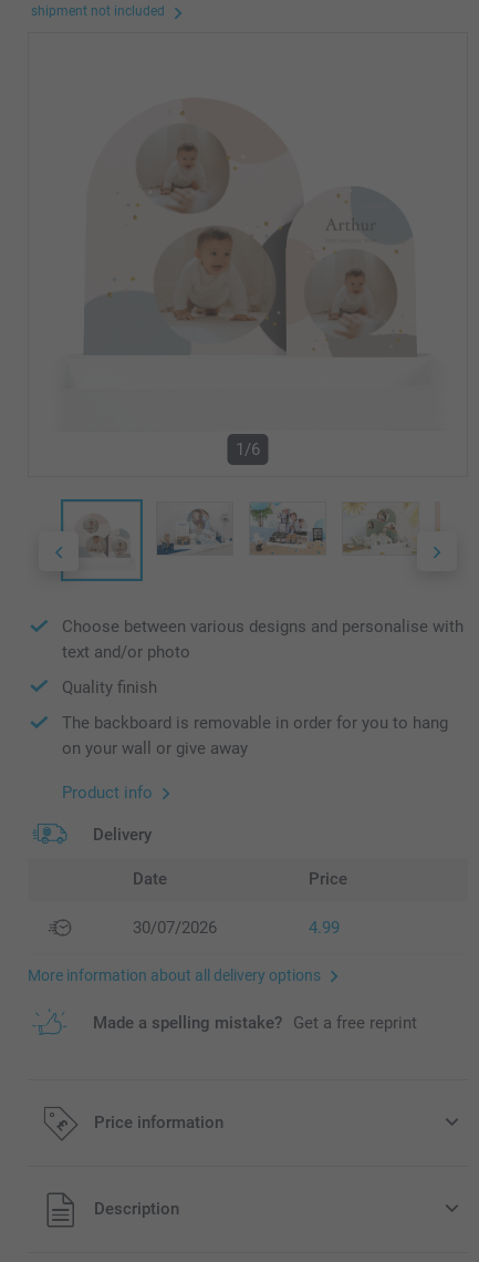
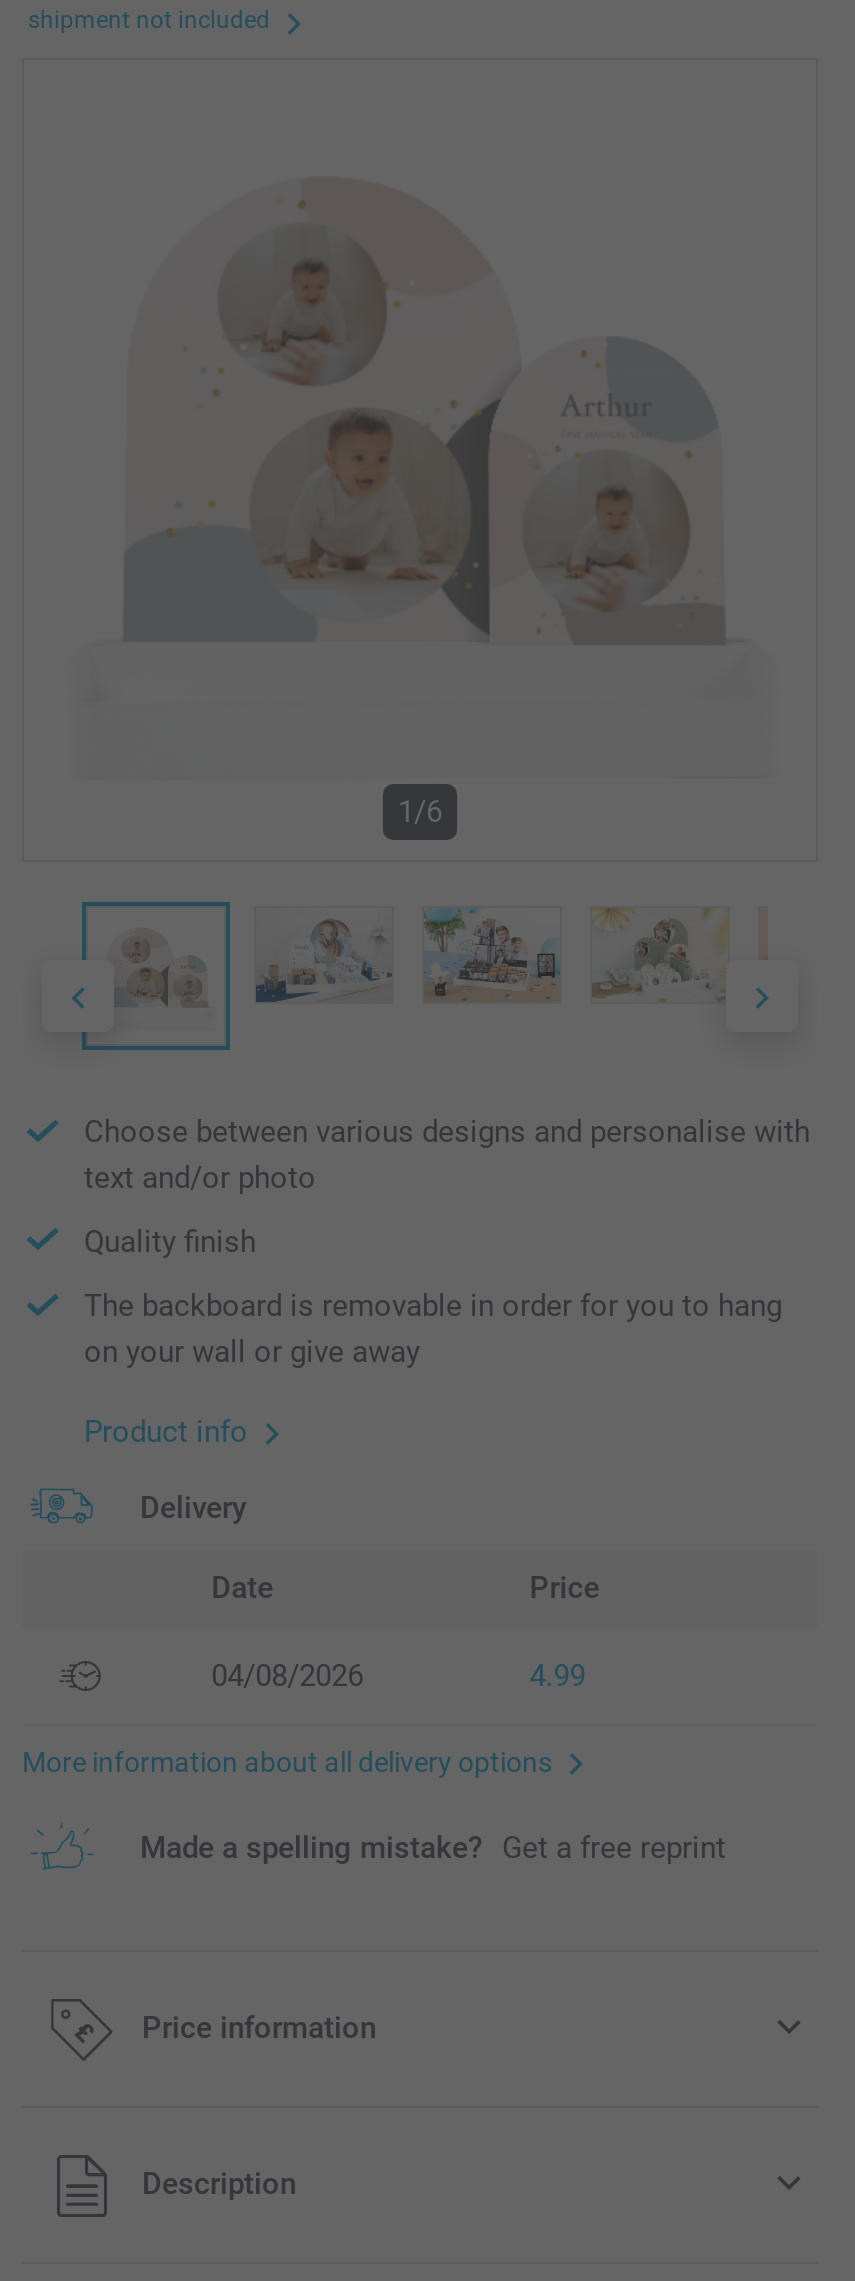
- 30/07/2026
+ 04/08/2026
